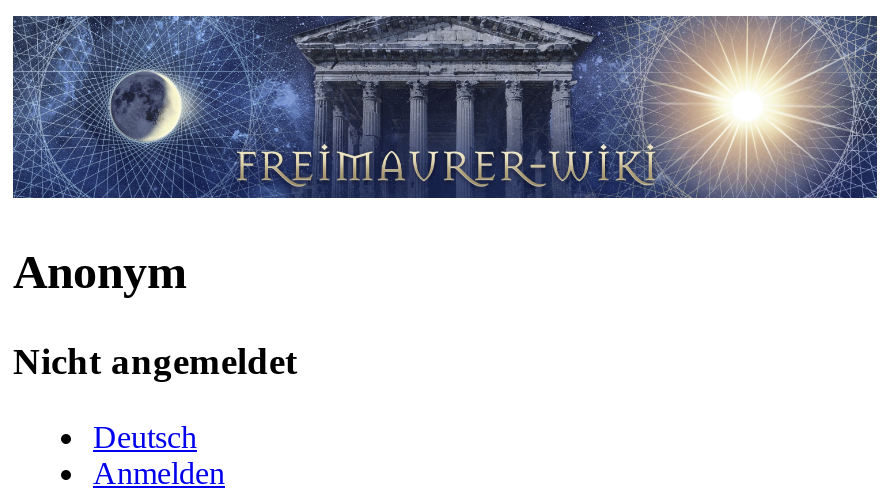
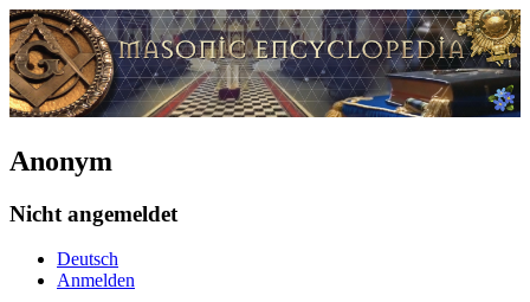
- [image]
+ [image]
